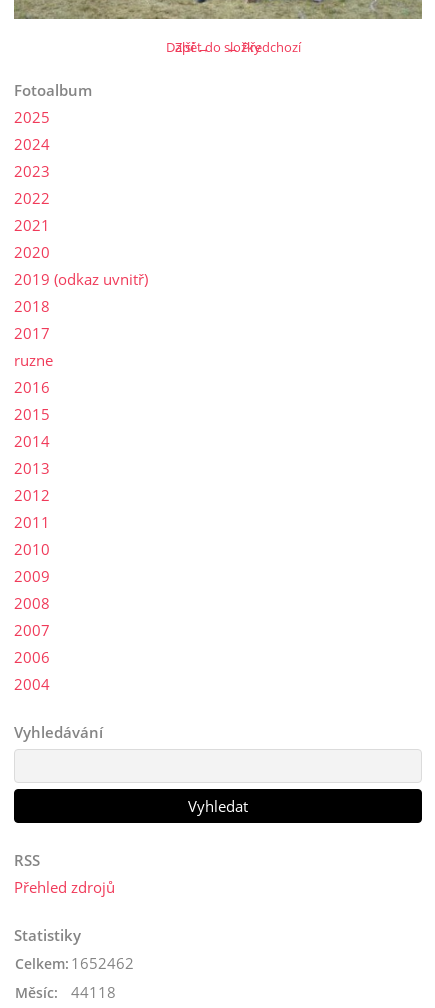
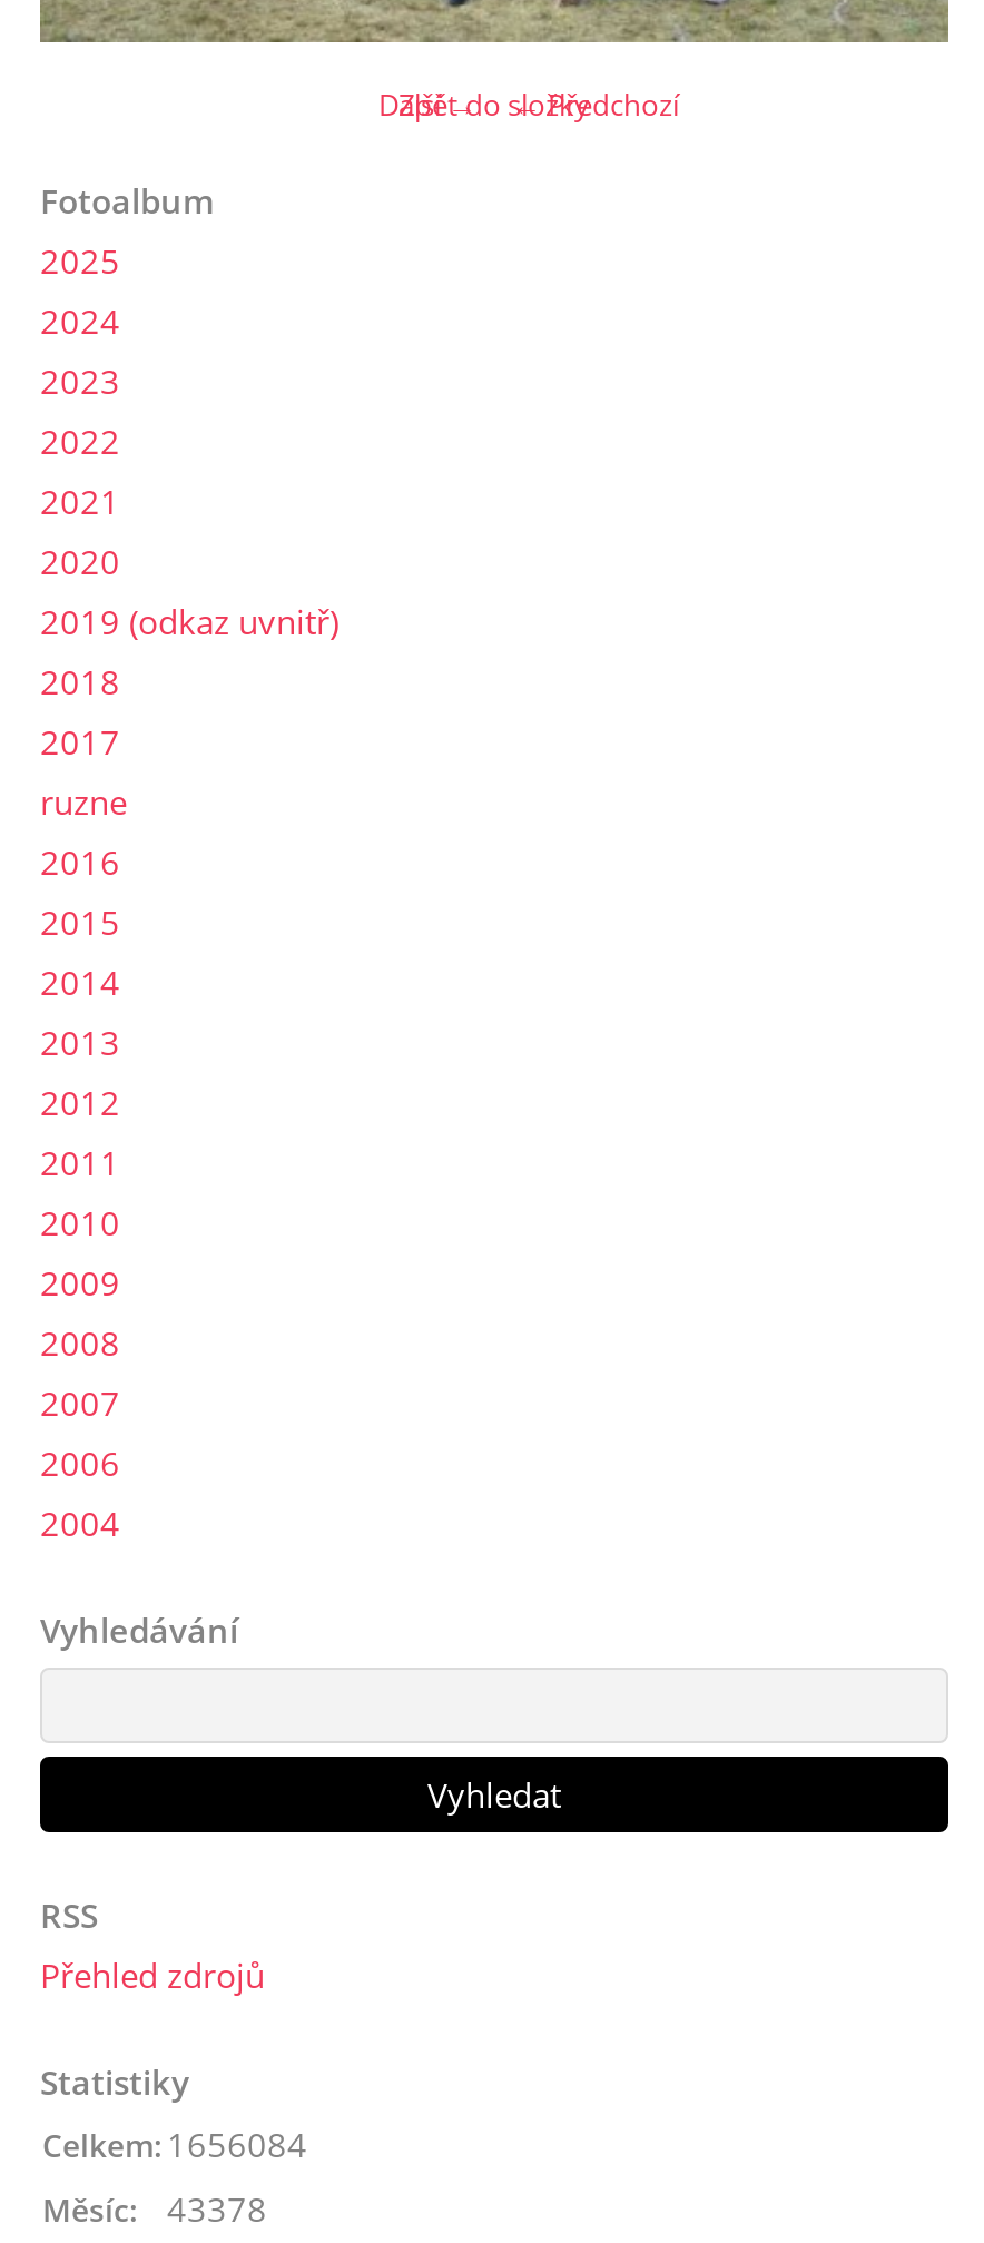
- Celkem: 1652462
+ Celkem: 1656084

- Měsíc: 44118
+ Měsíc: 43378
